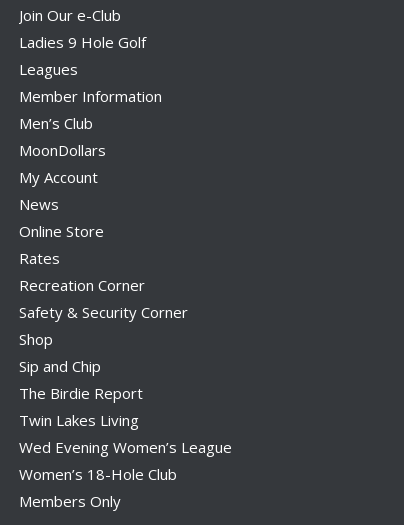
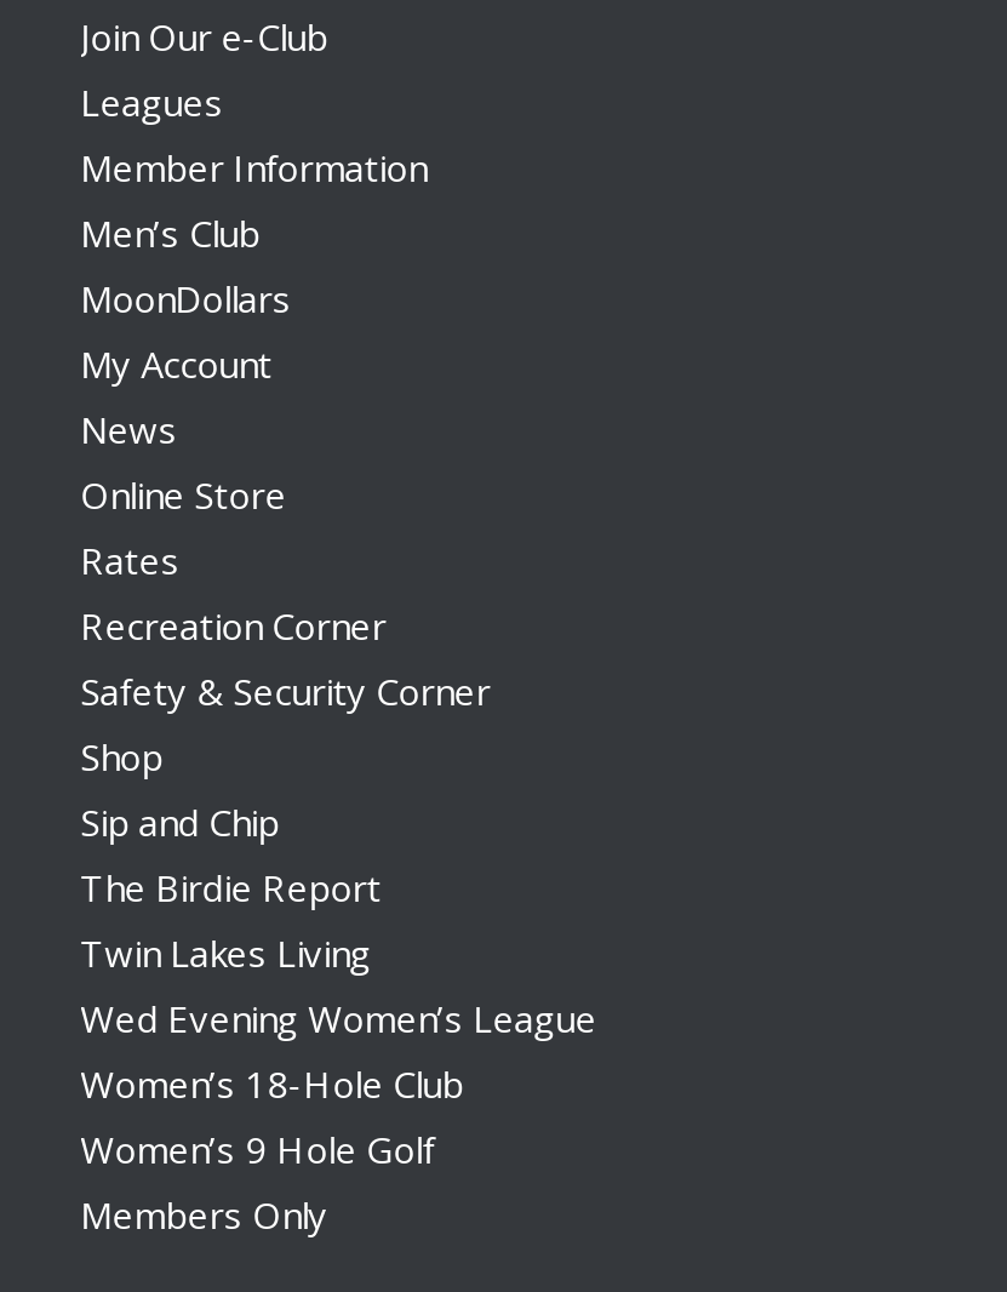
- Ladies 9 Hole Golf

moved up: Leagues | Member Information | Men’s Club | ... | Wed Evening Women’s League | Women’s 18-Hole Club

+ Women’s 9 Hole Golf
